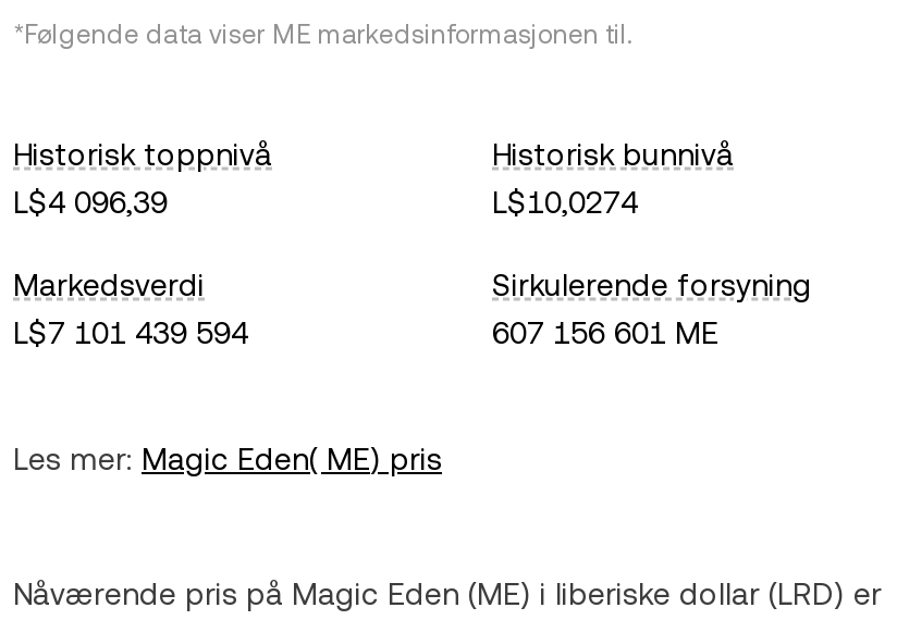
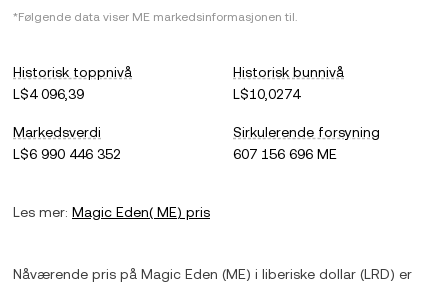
- L$7 101 439 594
+ L$6 990 446 352

- 607 156 601 ME
+ 607 156 696 ME
